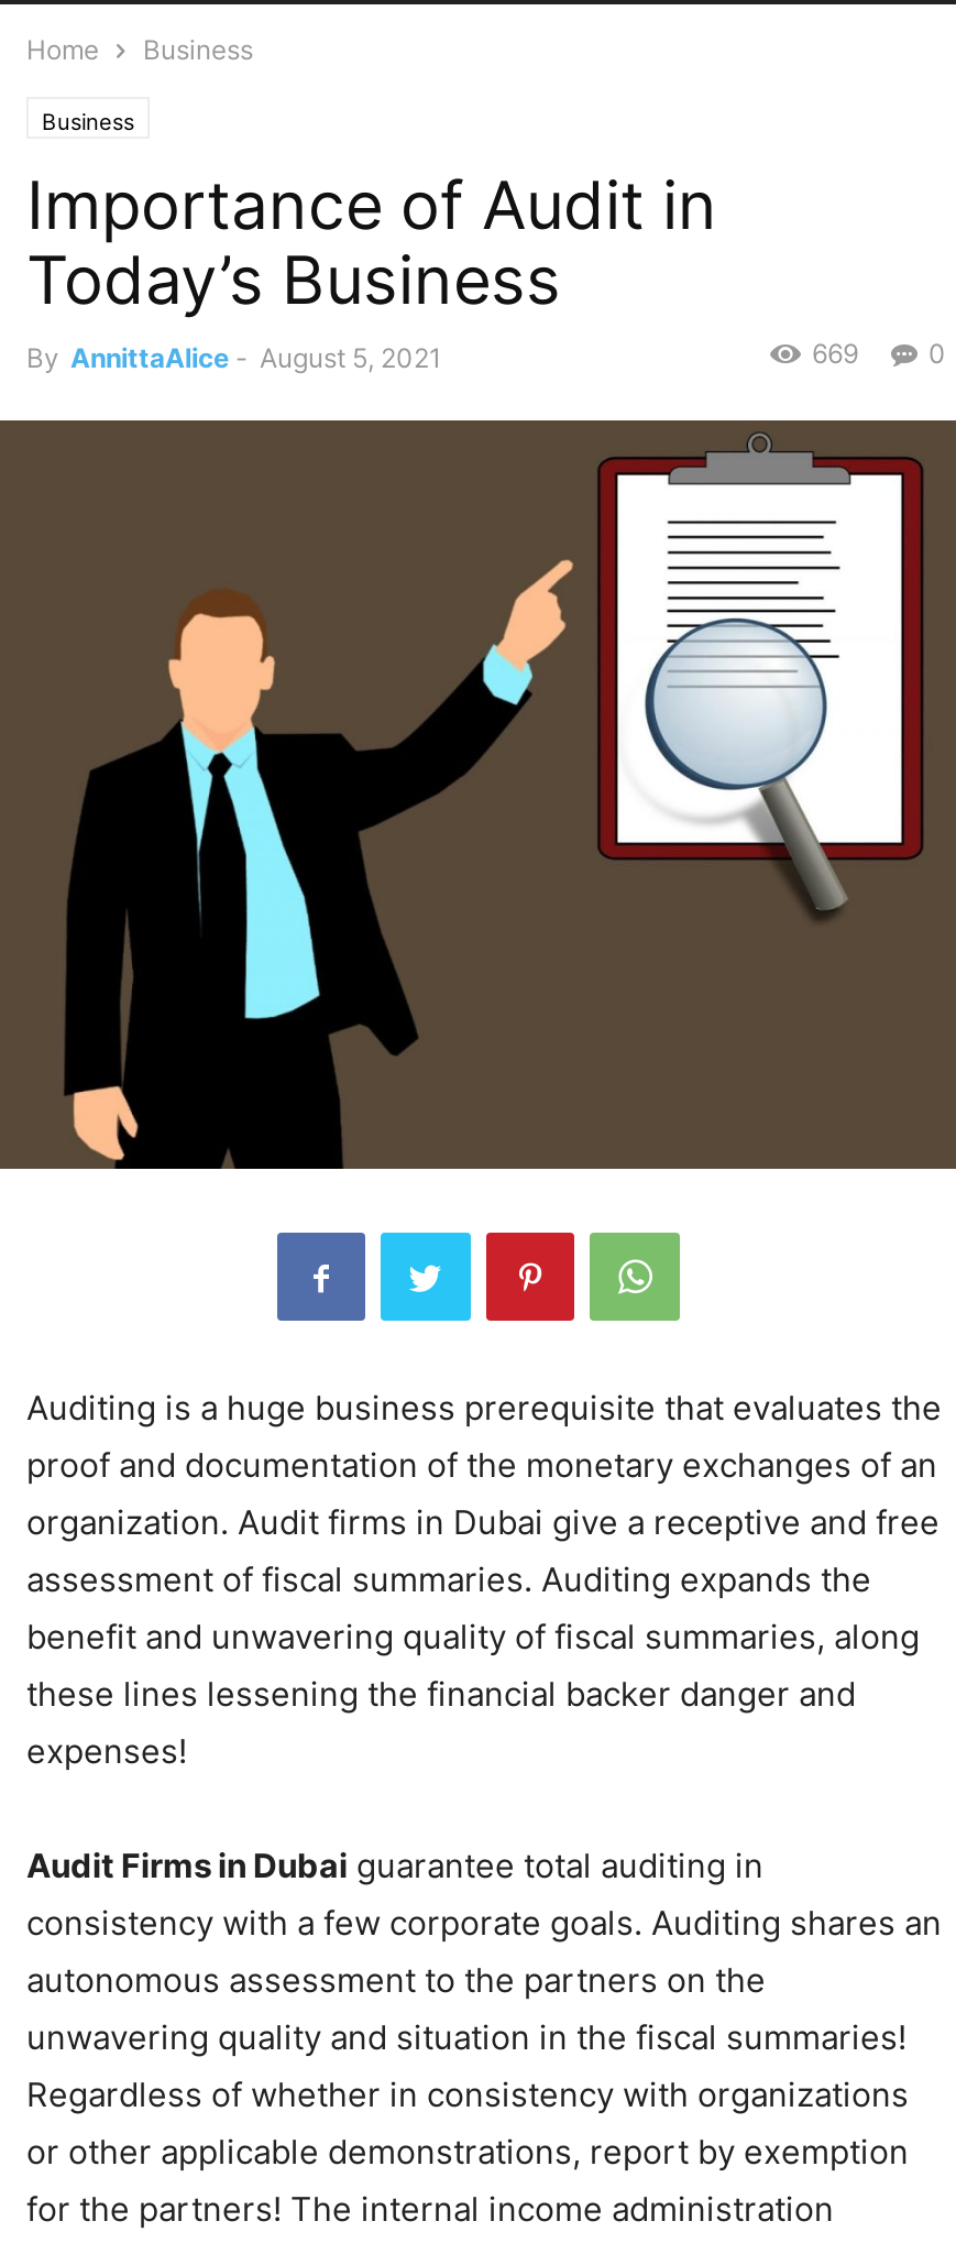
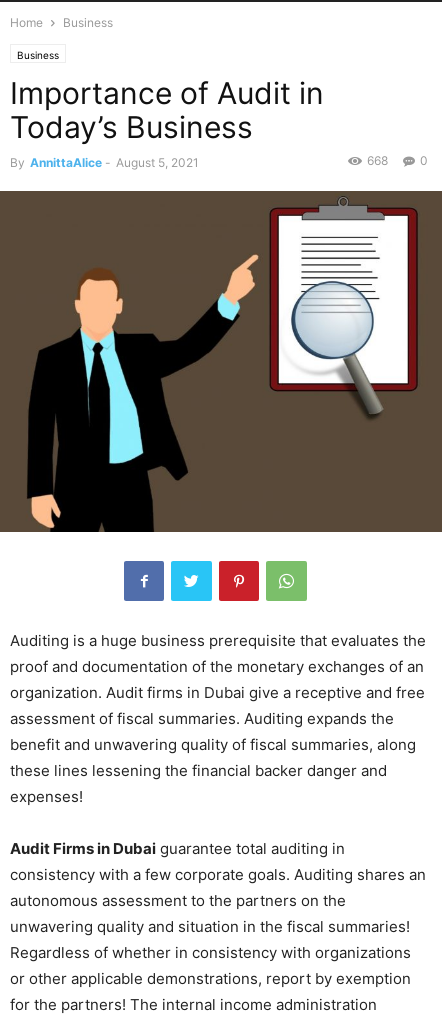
- 669
+ 668
